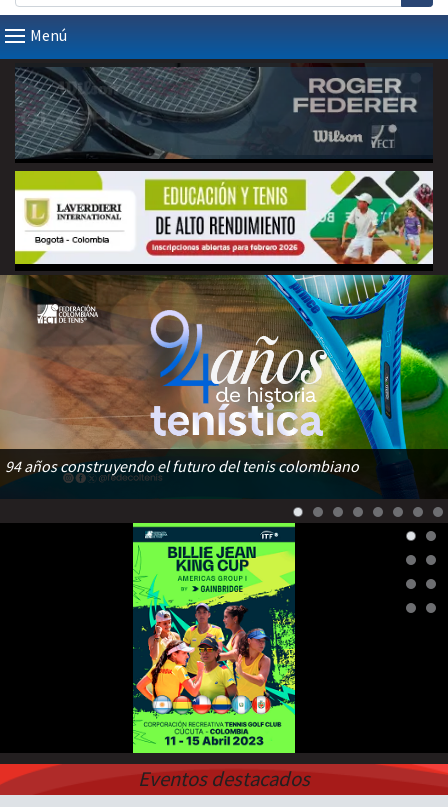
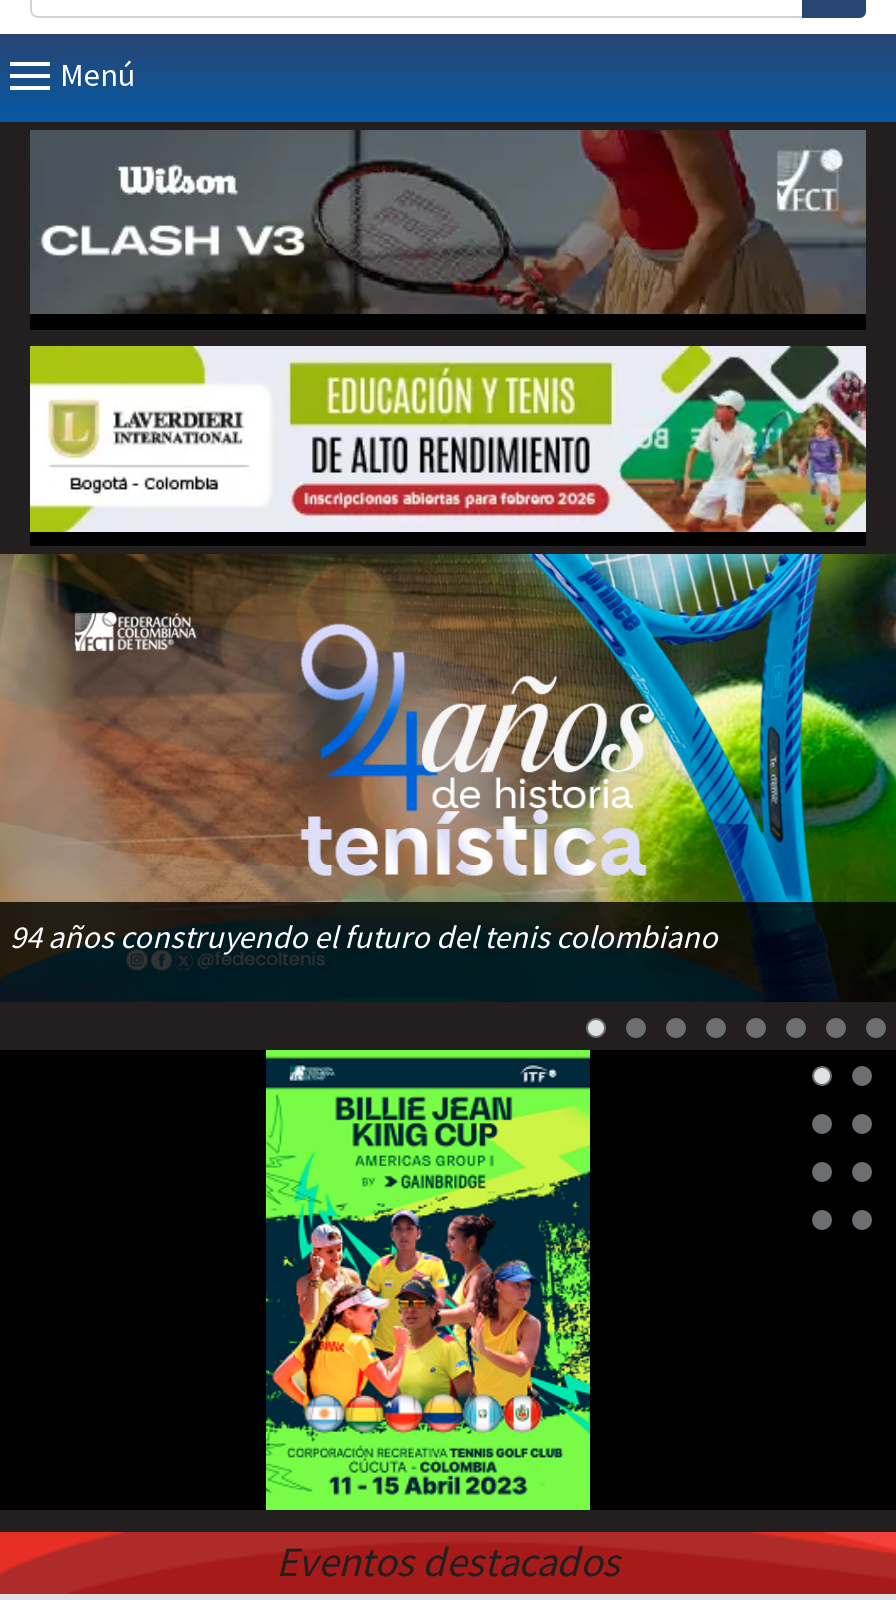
- [image]
+ [image]
